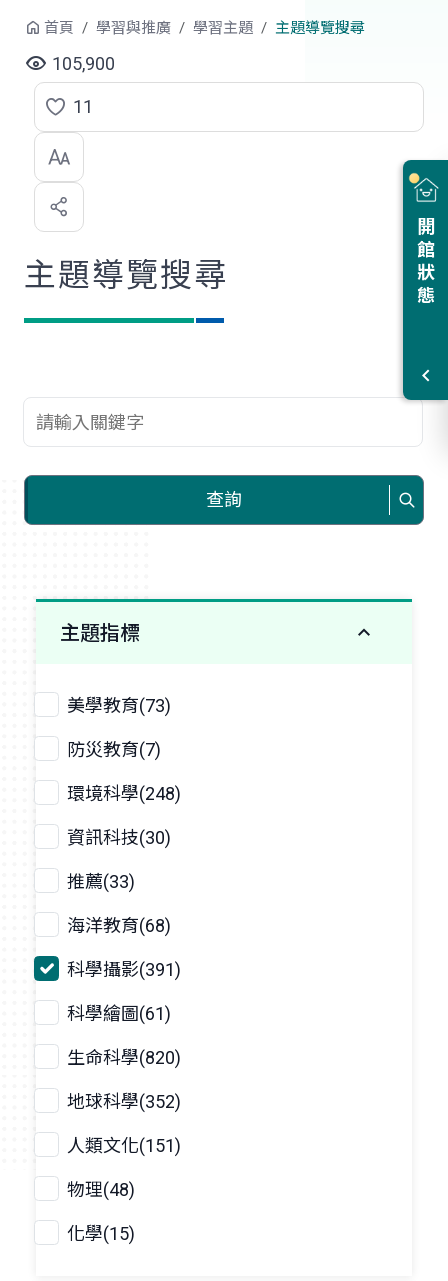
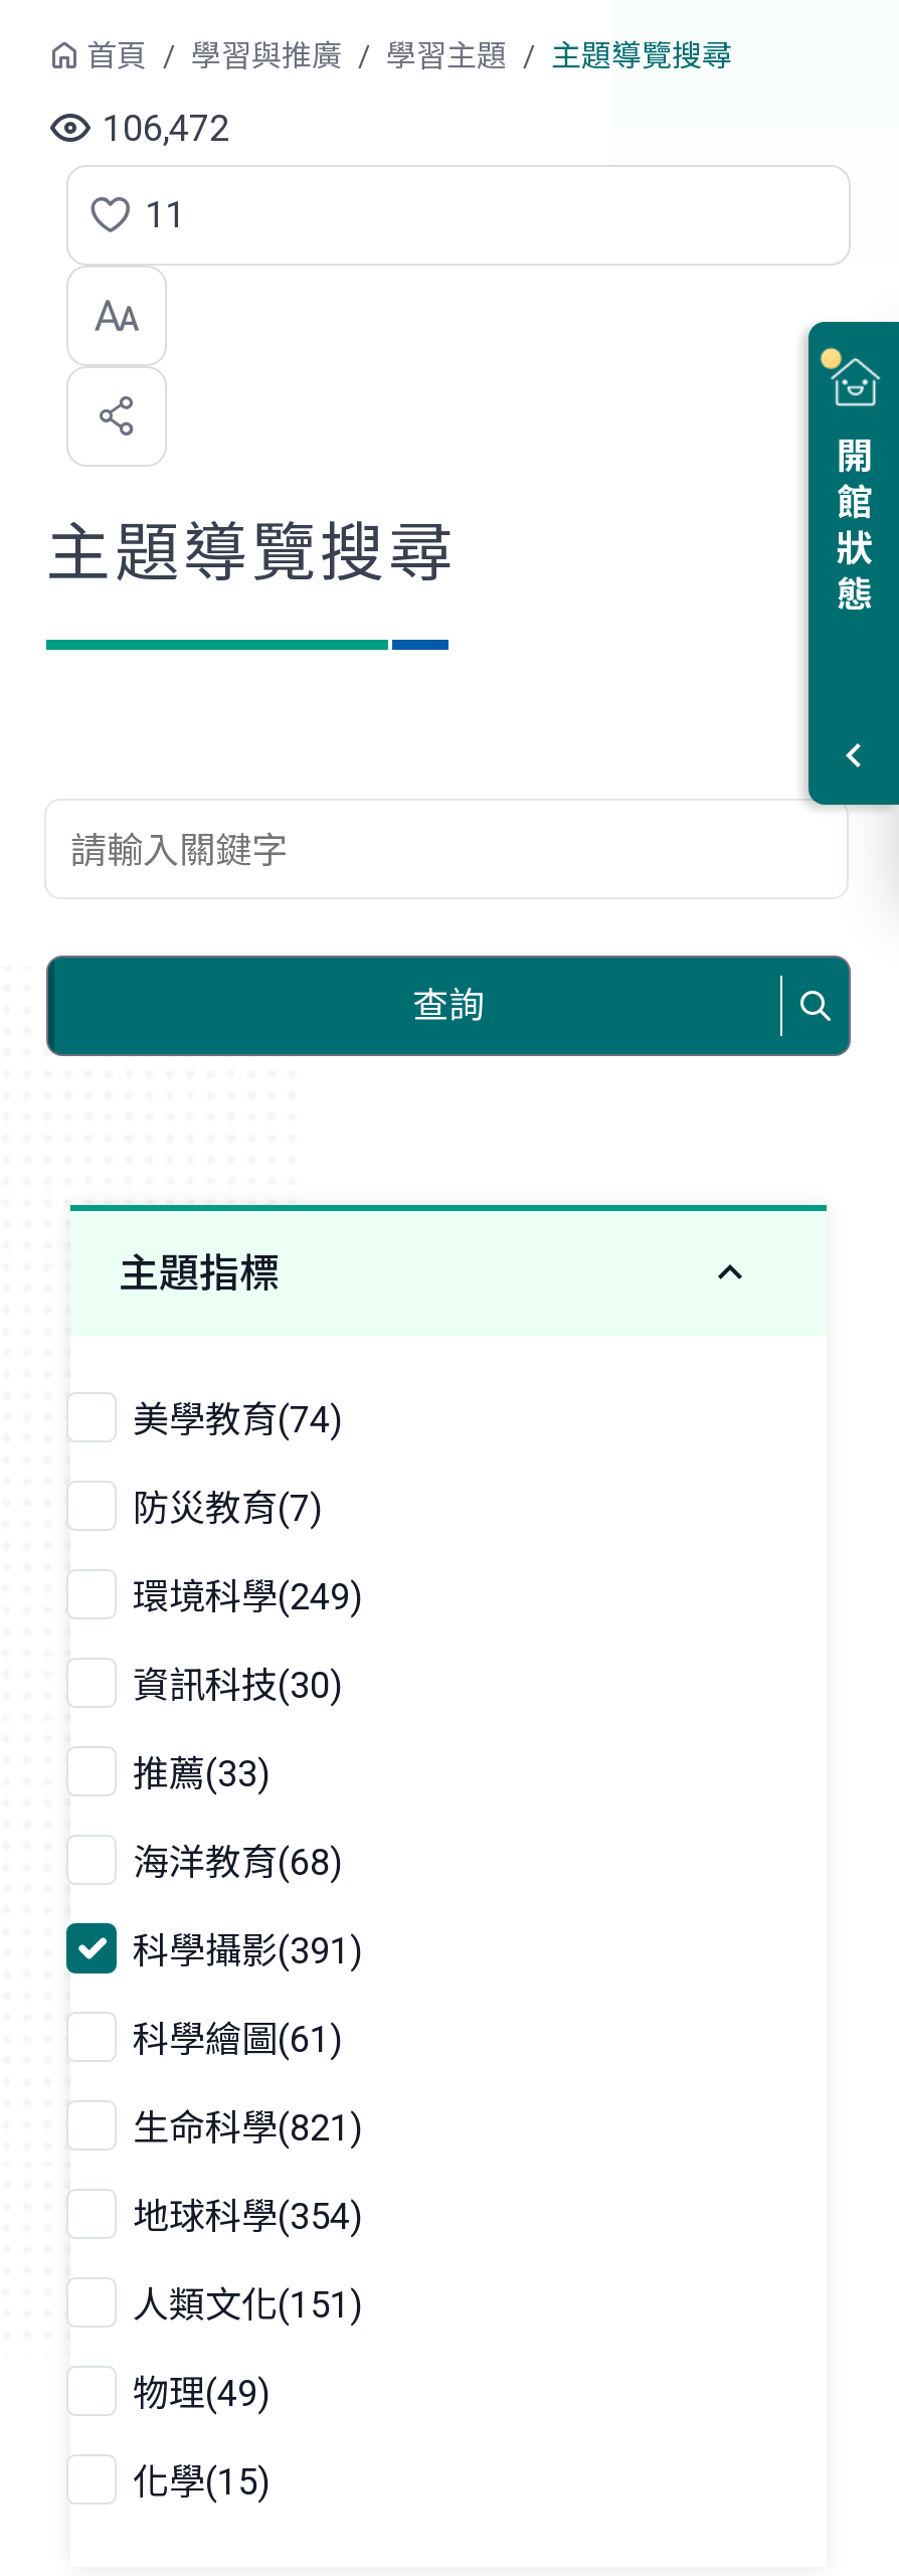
- 105,900
+ 106,472

- 美學教育(73)
+ 美學教育(74)

- 環境科學(248)
+ 環境科學(249)

- 生命科學(820)
+ 生命科學(821)

- 地球科學(352)
+ 地球科學(354)

- 物理(48)
+ 物理(49)
